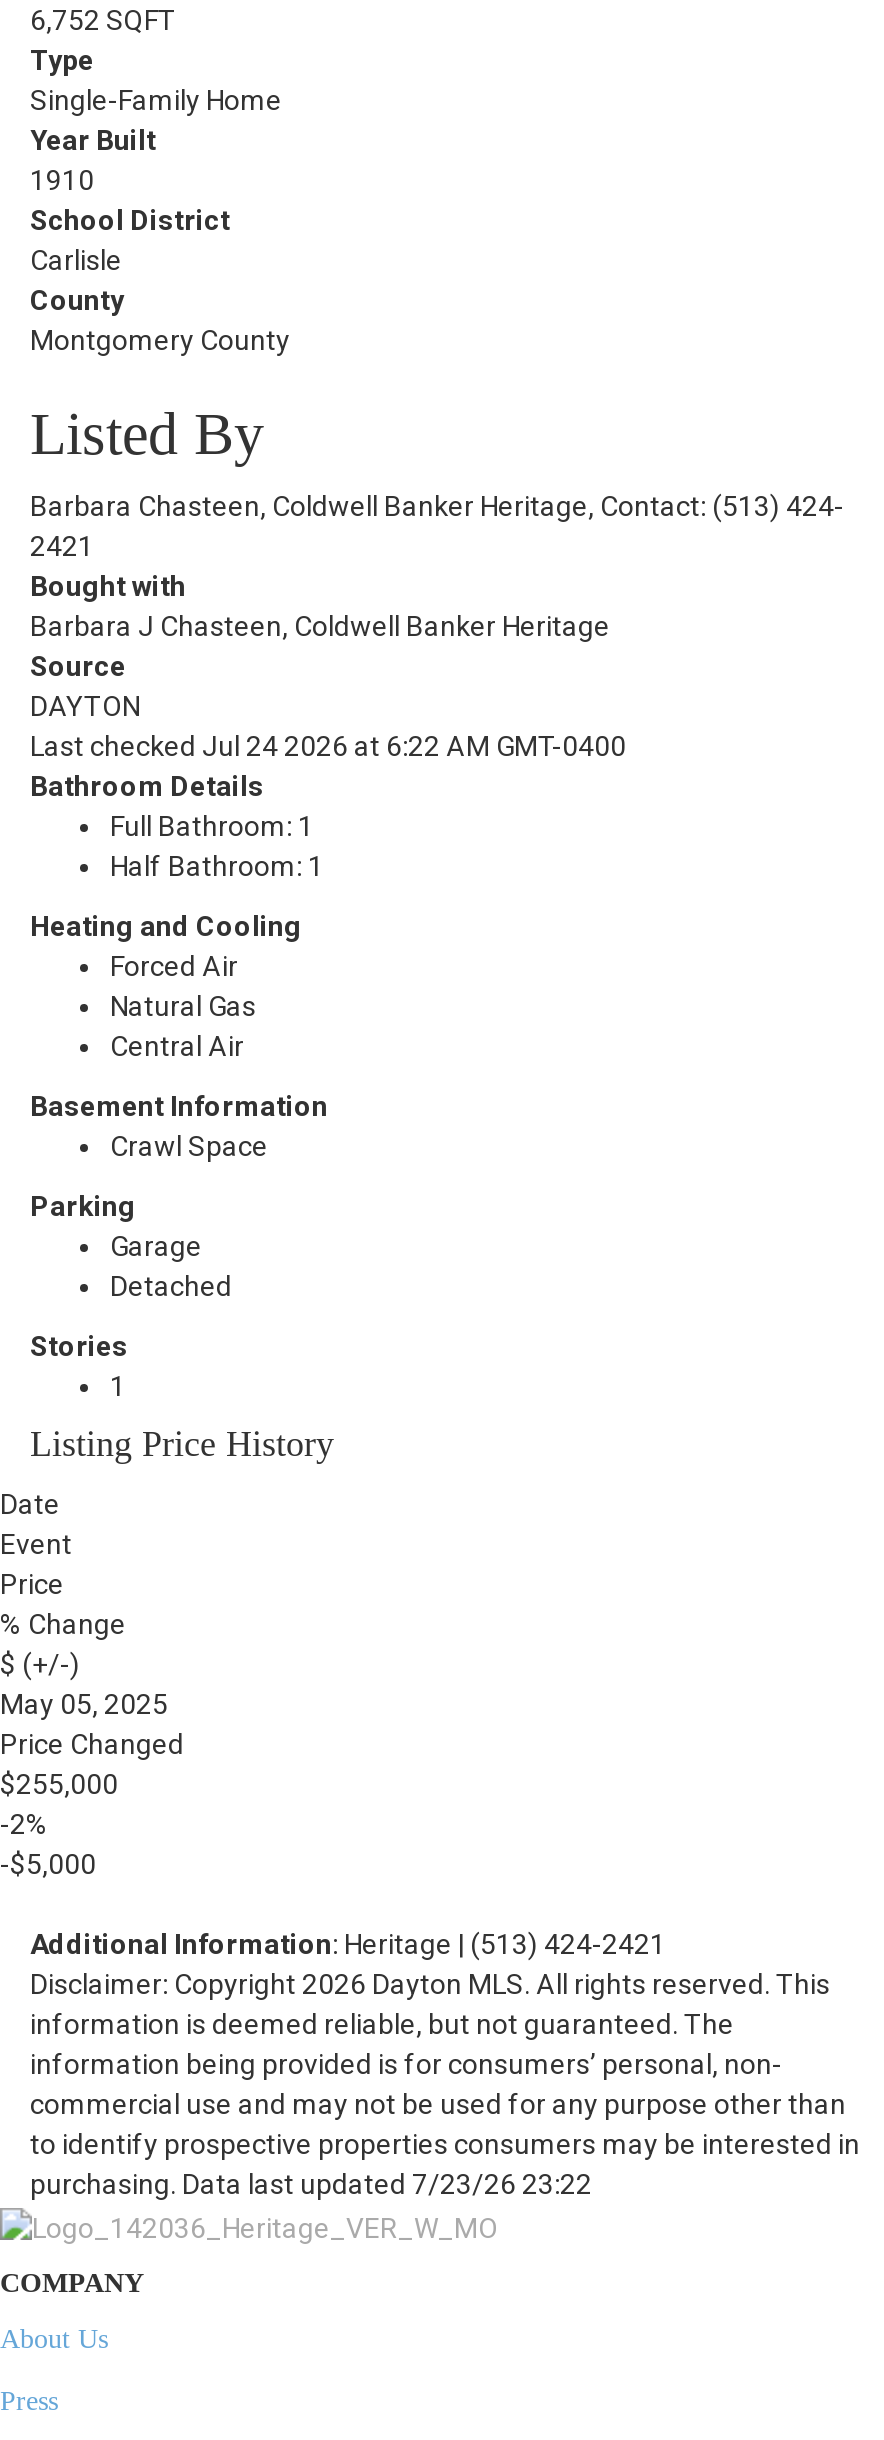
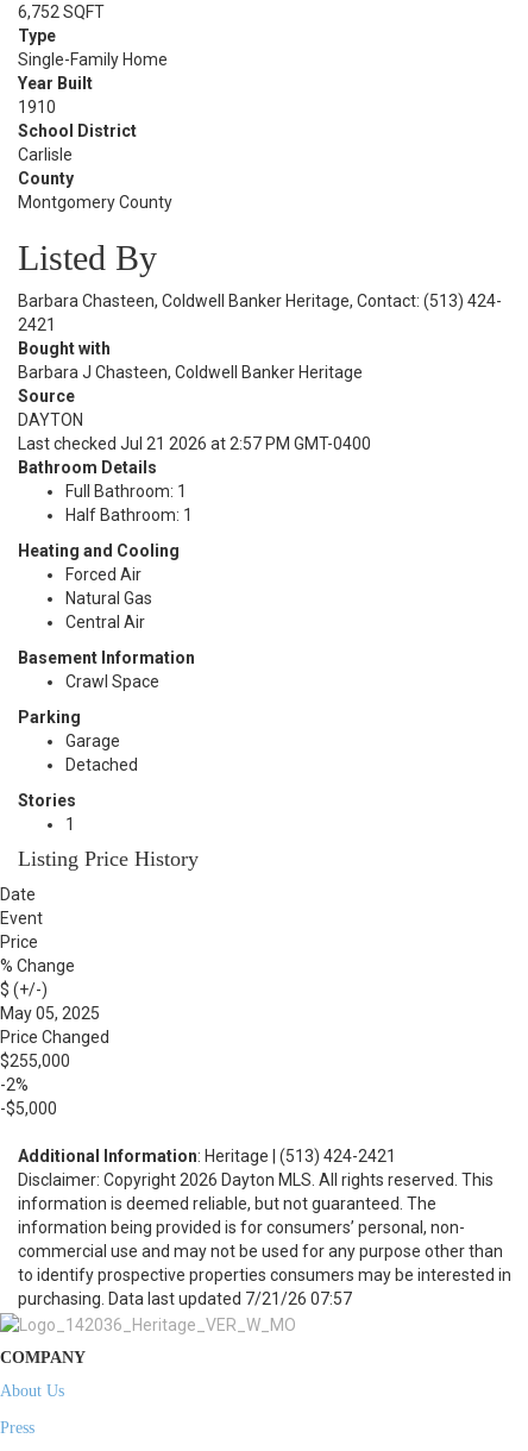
- Last checked Jul 24 2026 at 6:22 AM GMT-0400
+ Last checked Jul 21 2026 at 2:57 PM GMT-0400

- purchasing. Data last updated 7/23/26 23:22
+ purchasing. Data last updated 7/21/26 07:57
